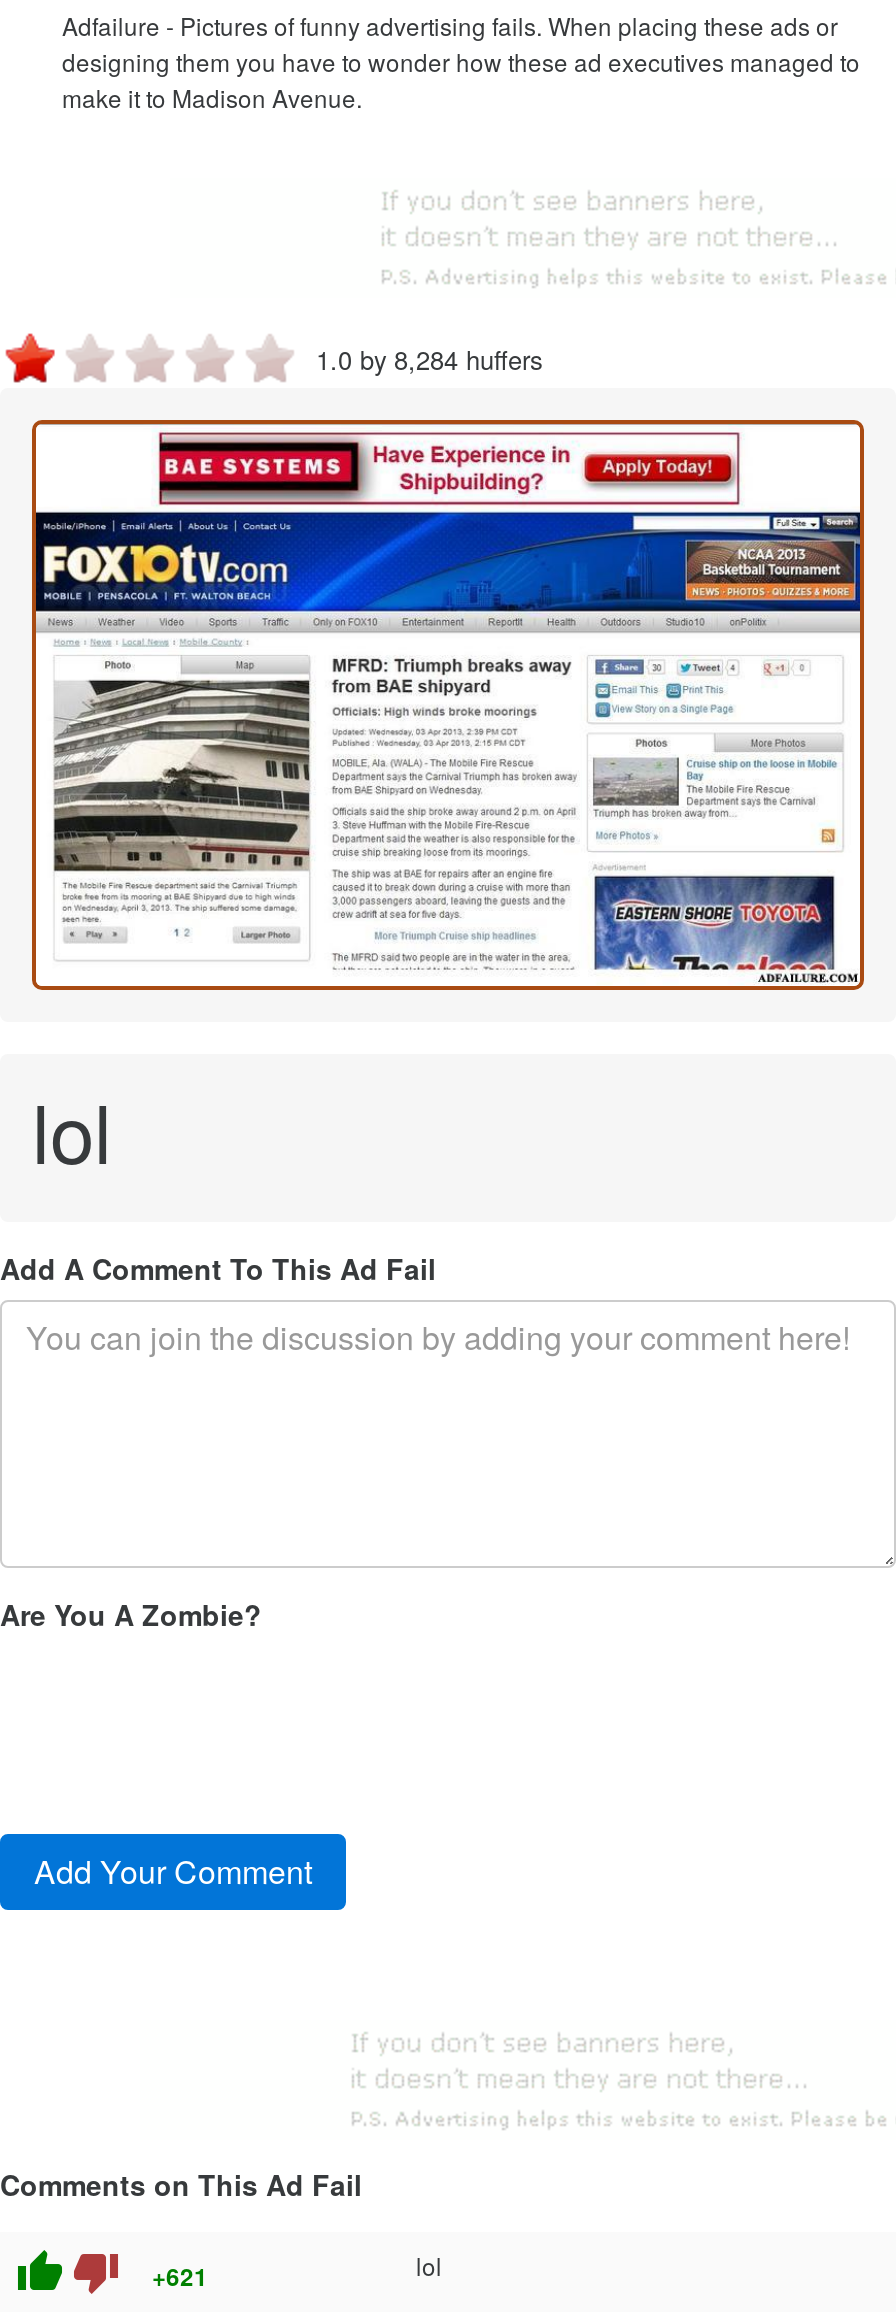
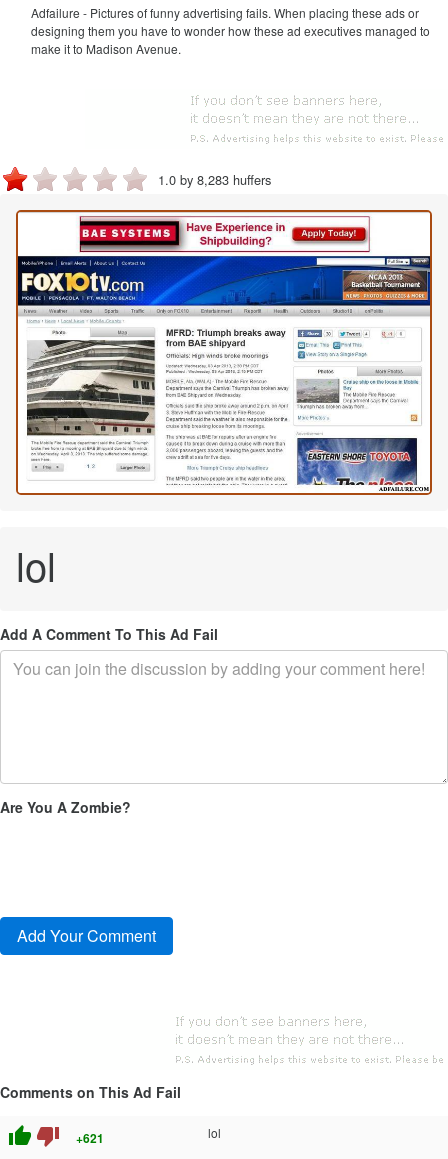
- 1.0 by 8,284 huffers
+ 1.0 by 8,283 huffers
